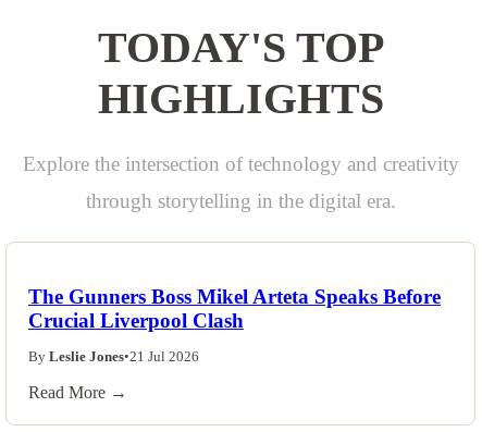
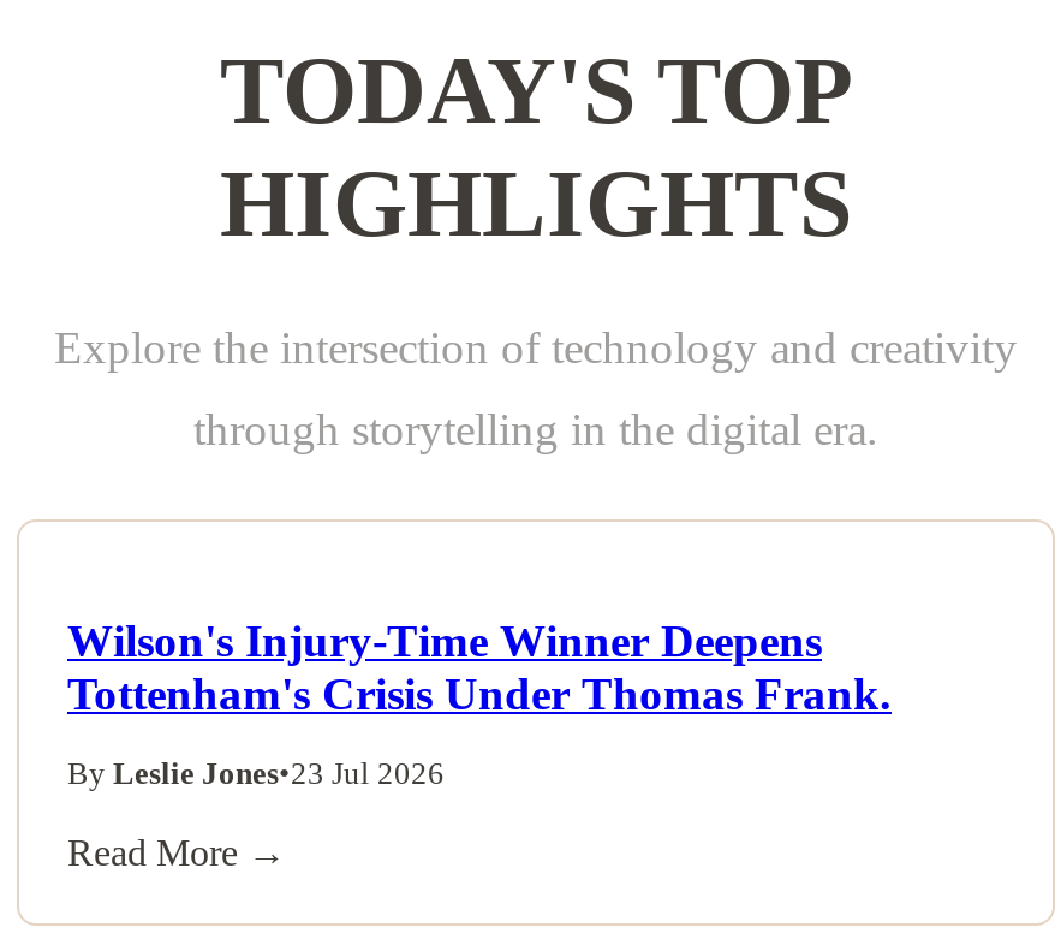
- The Gunners Boss Mikel Arteta Speaks Before
- Crucial Liverpool Clash
+ Wilson's Injury-Time Winner Deepens
+ Tottenham's Crisis Under Thomas Frank.

- By Leslie Jones•21 Jul 2026
+ By Leslie Jones•23 Jul 2026
